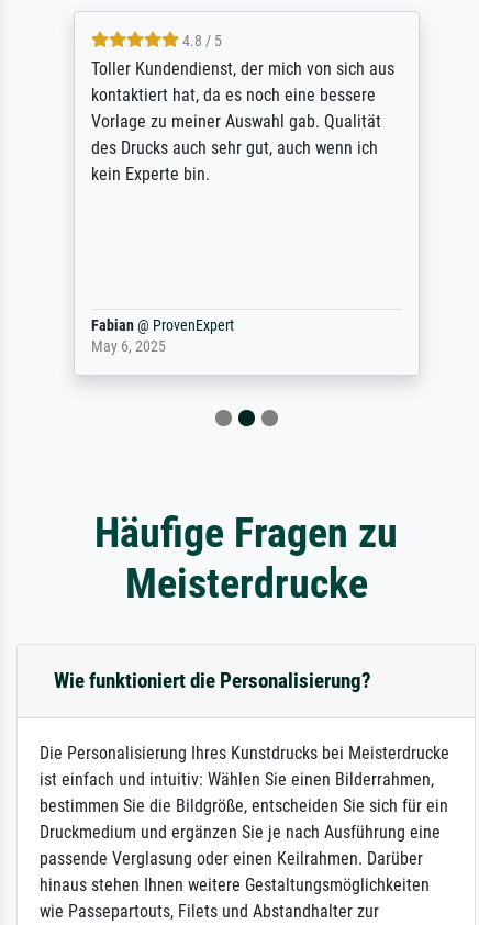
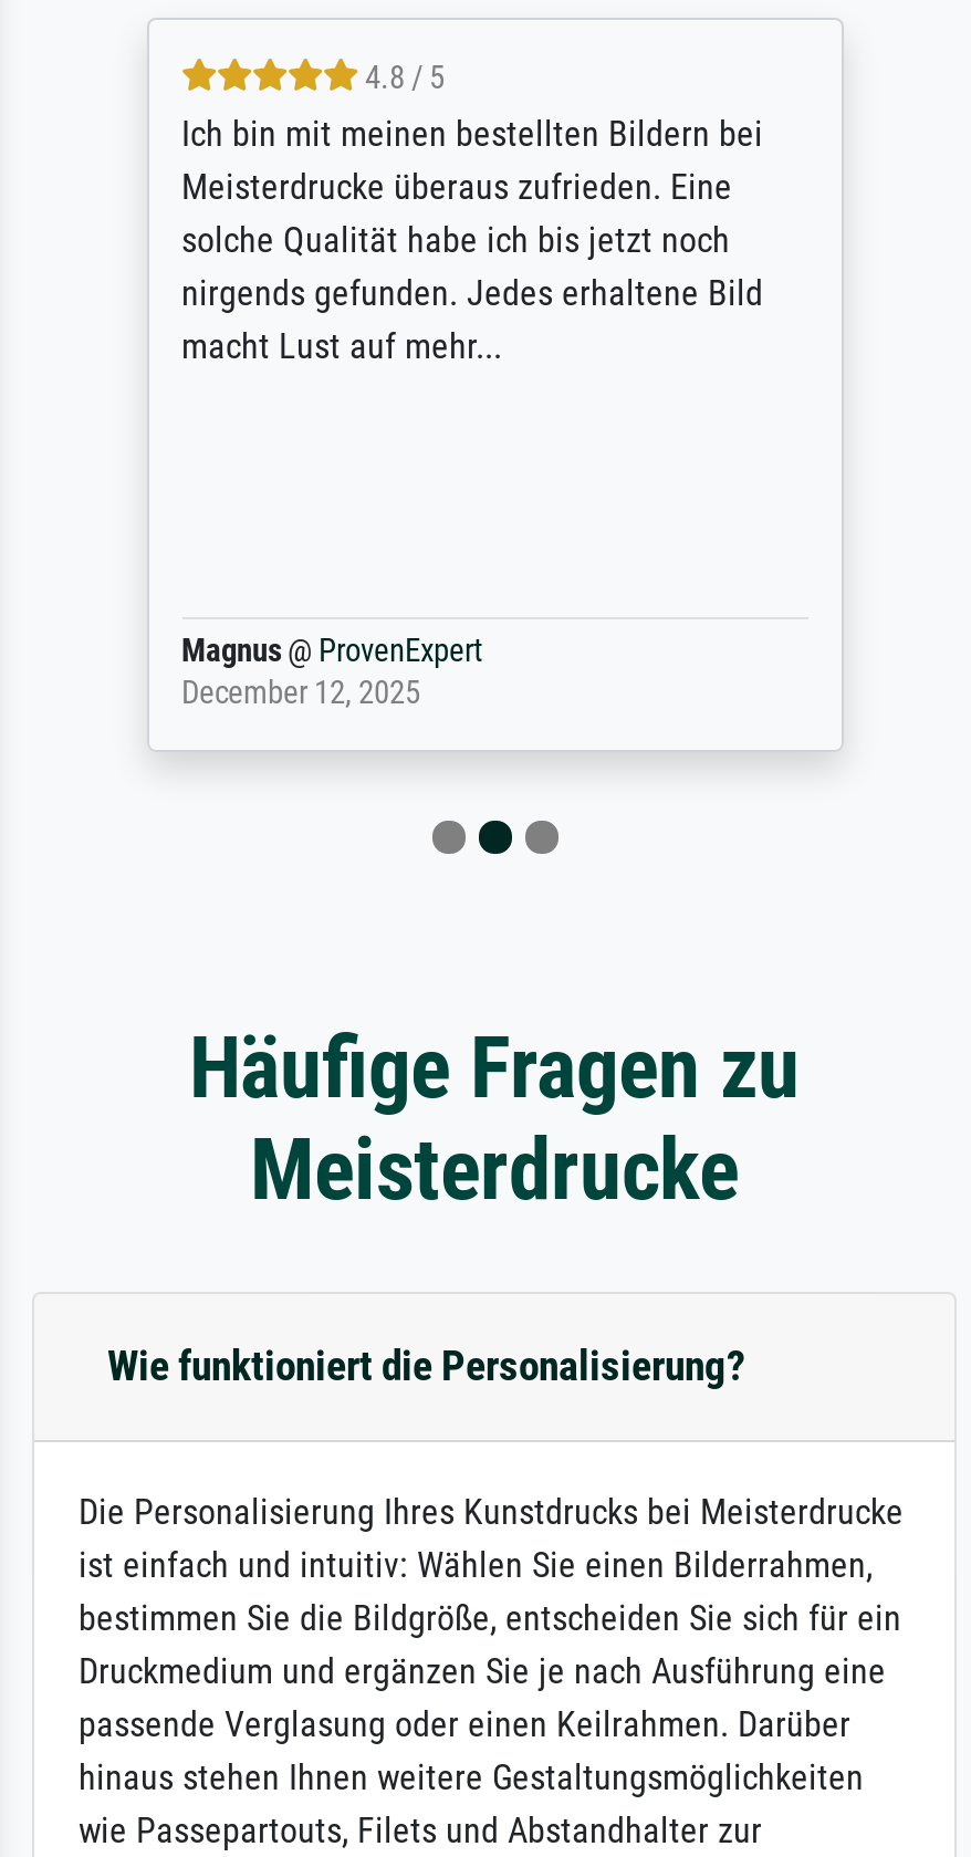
- Toller Kundendienst, der mich von sich aus
- kontaktiert hat, da es noch eine bessere
- Vorlage zu meiner Auswahl gab. Qualität
- des Drucks auch sehr gut, auch wenn ich
- kein Experte bin.
+ Ich bin mit meinen bestellten Bildern bei
+ Meisterdrucke überaus zufrieden. Eine
+ solche Qualität habe ich bis jetzt noch
+ nirgends gefunden. Jedes erhaltene Bild
+ macht Lust auf mehr...

- Fabian @ ProvenExpert
- May 6, 2025
+ Magnus @ ProvenExpert
+ December 12, 2025
